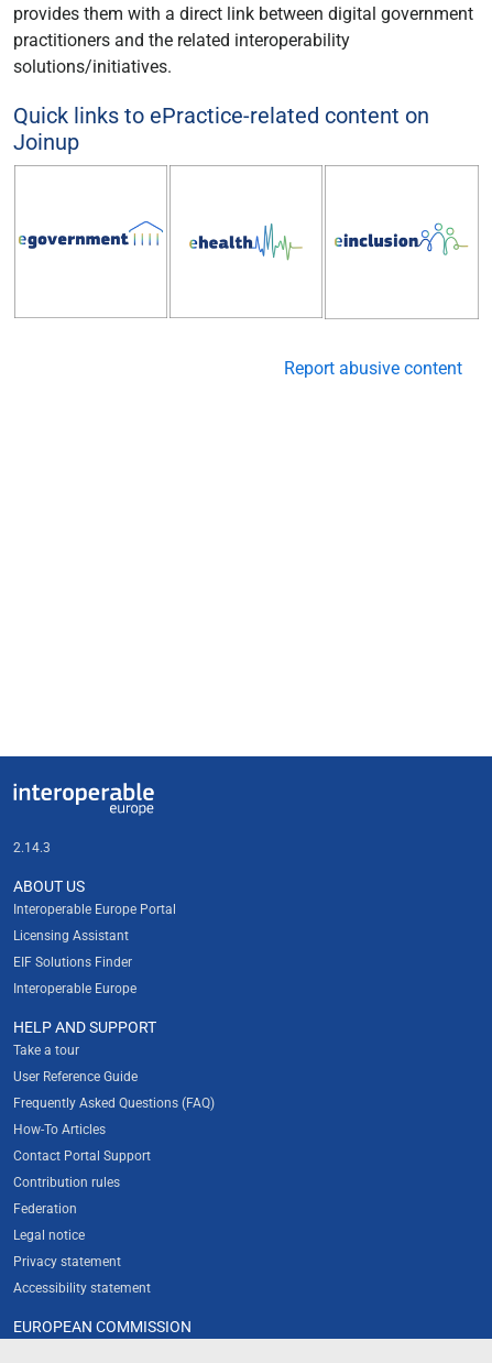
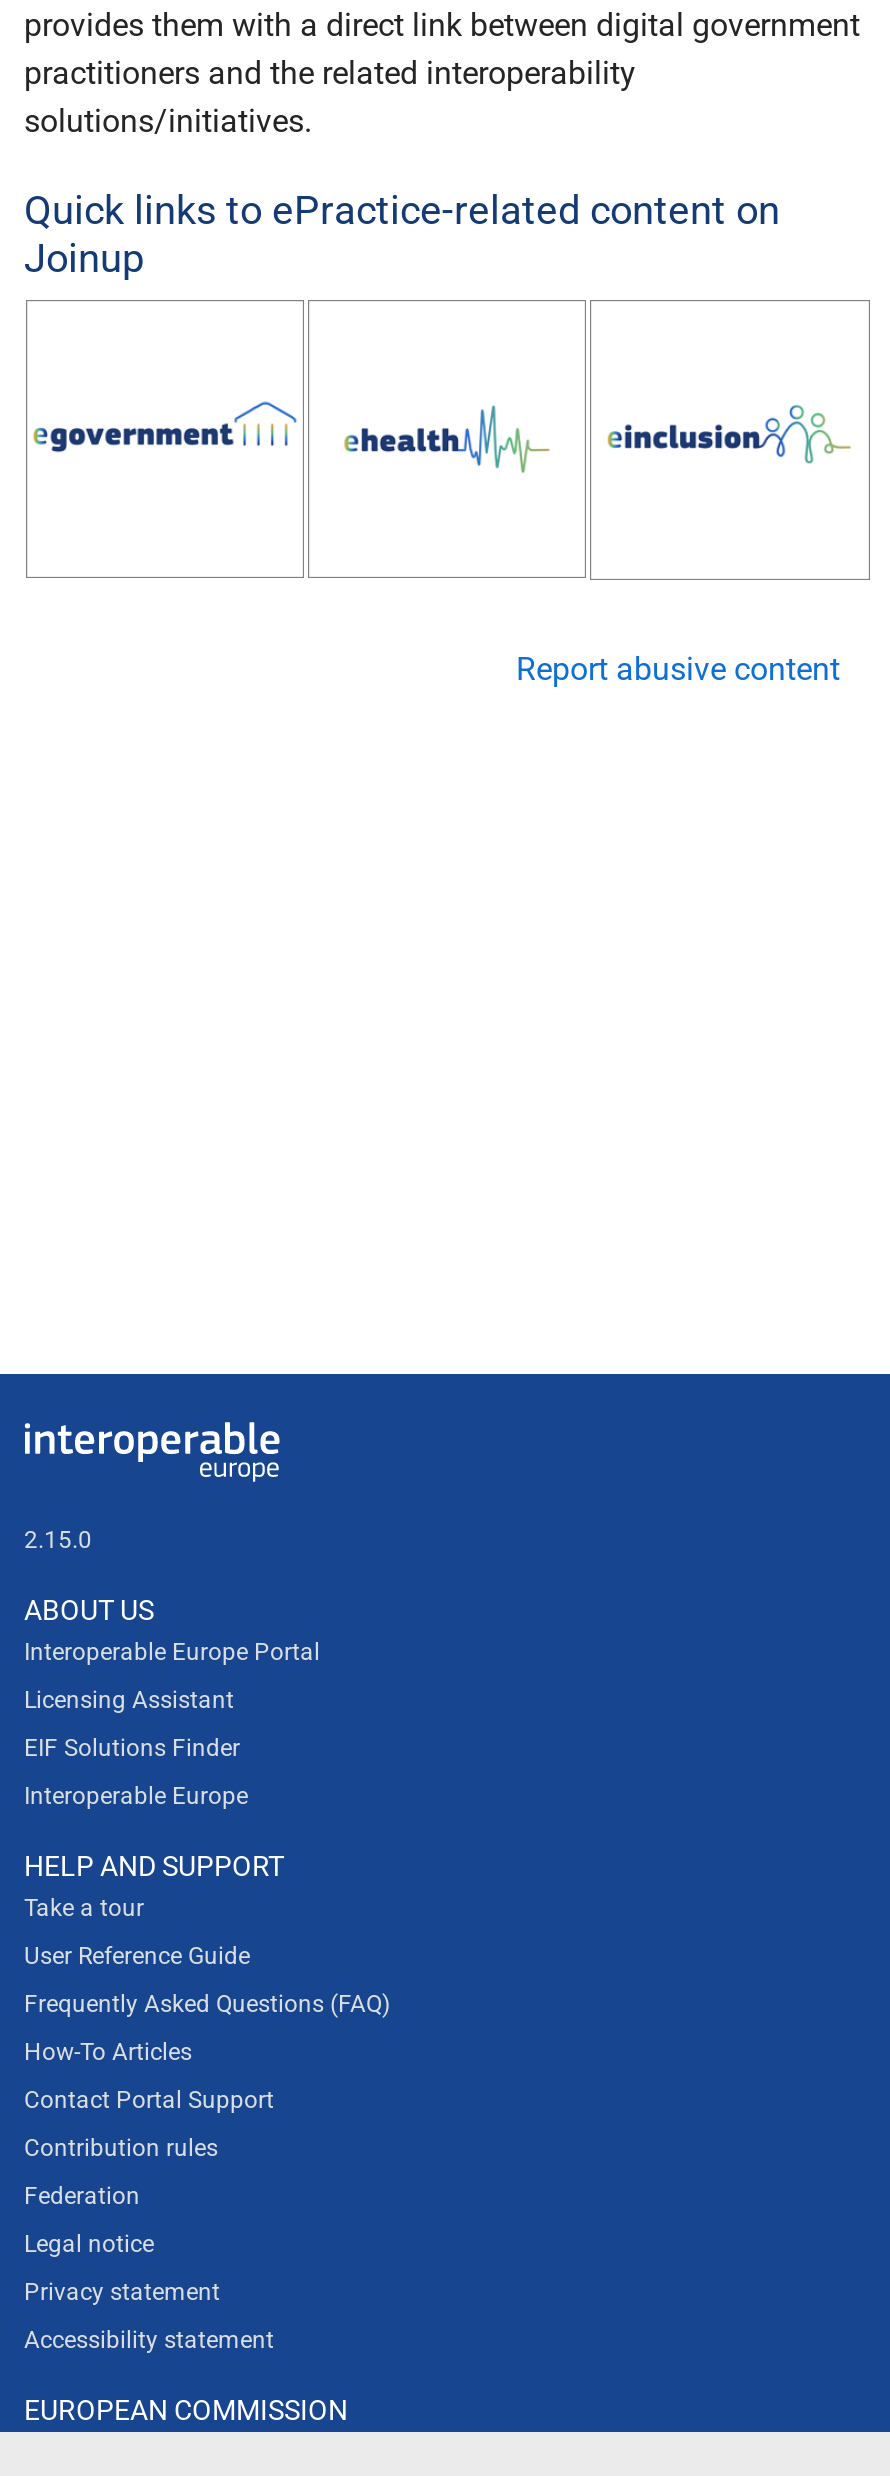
- 2.14.3
+ 2.15.0
